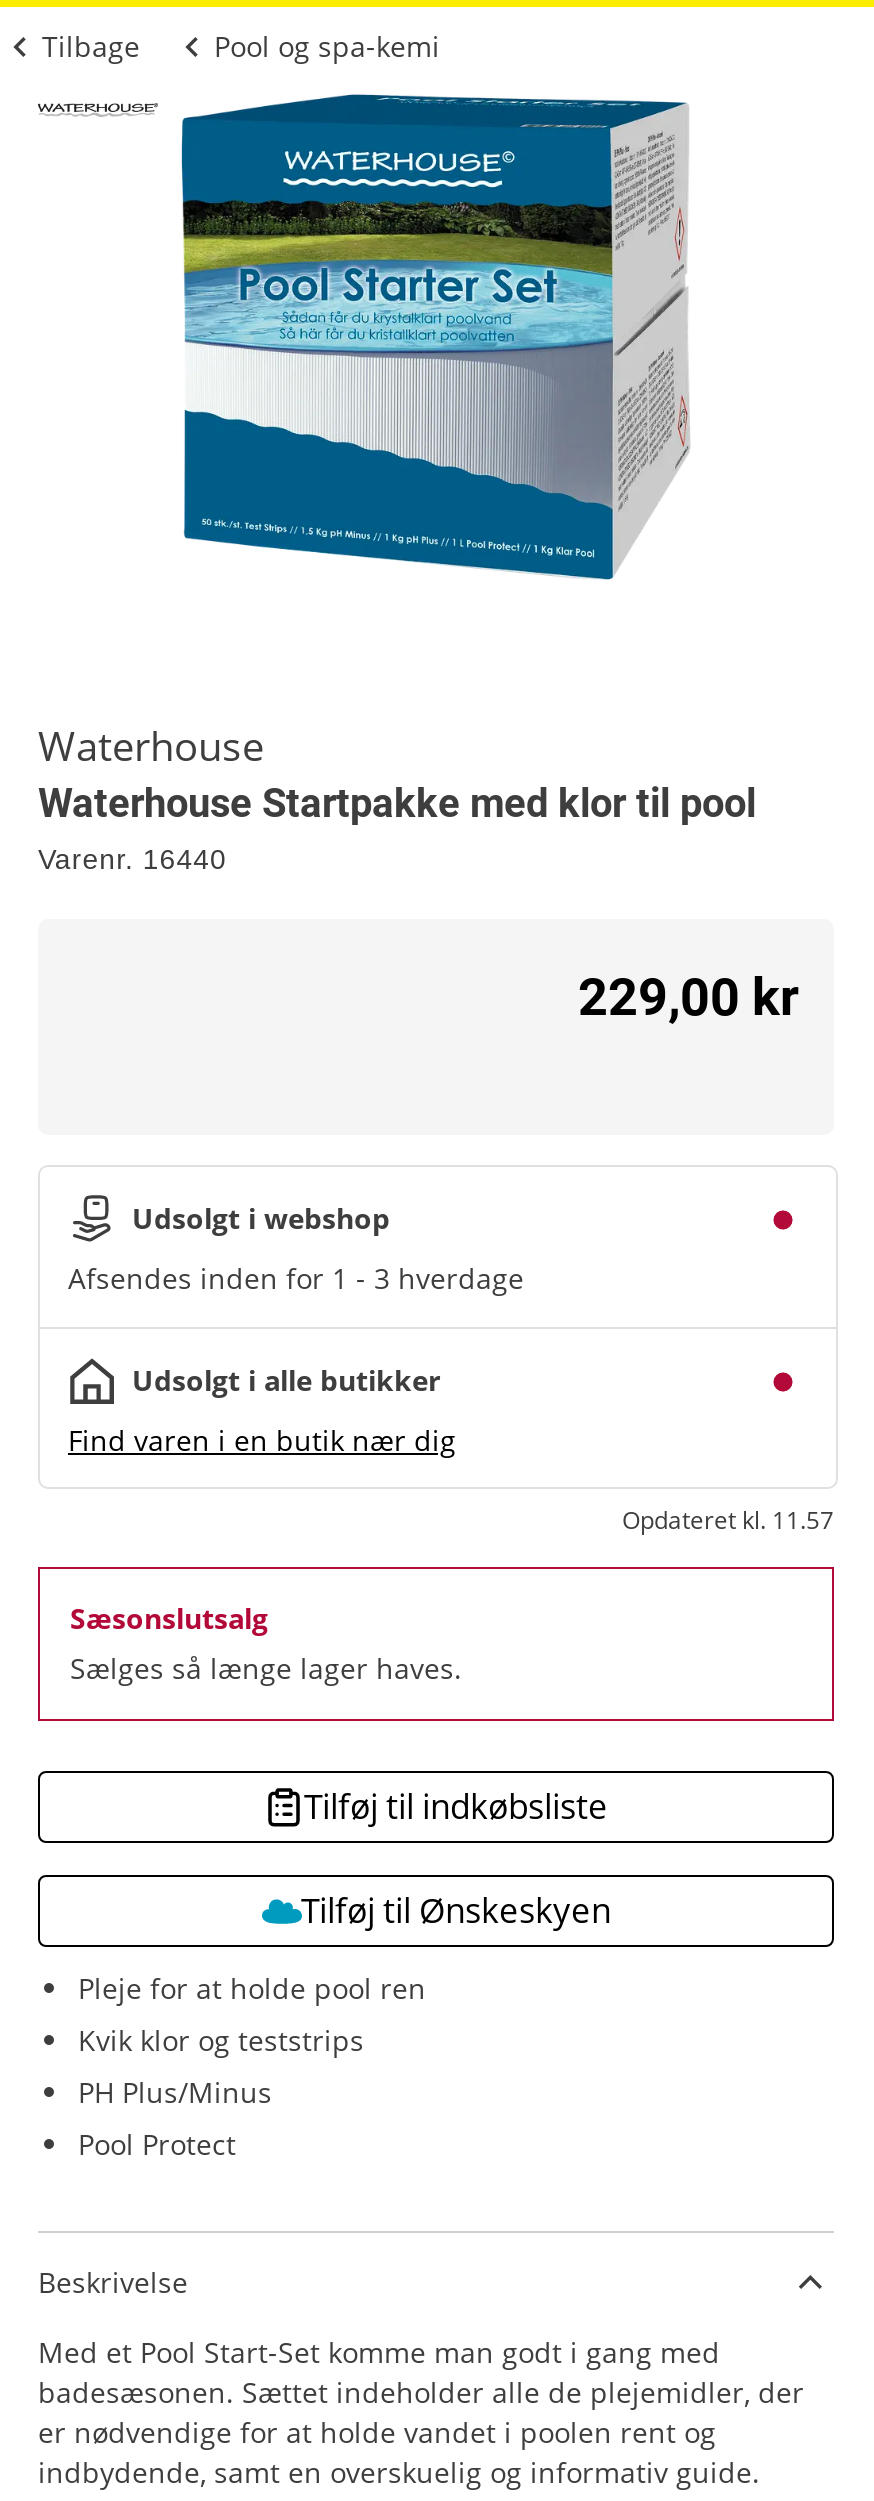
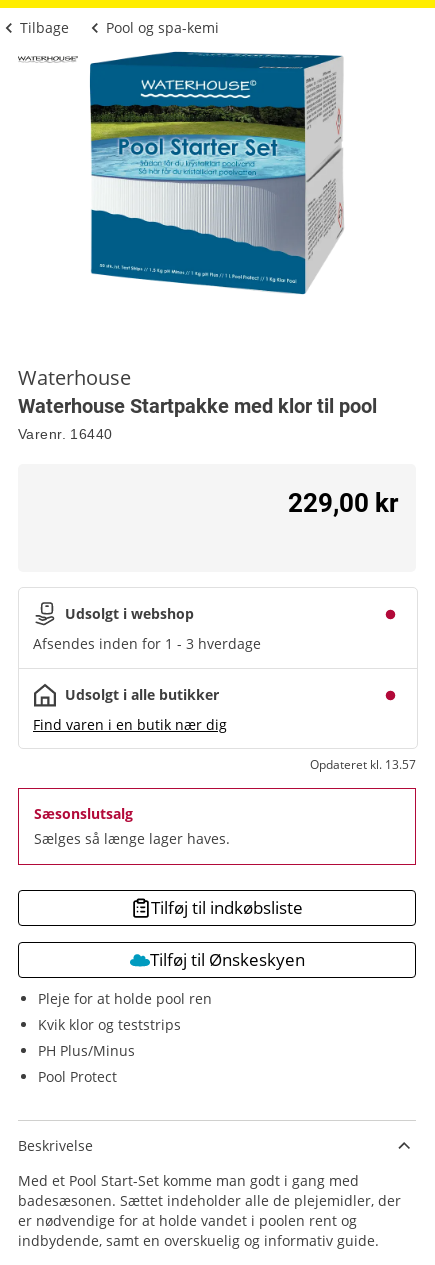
- Opdateret kl. 11.57
+ Opdateret kl. 13.57
